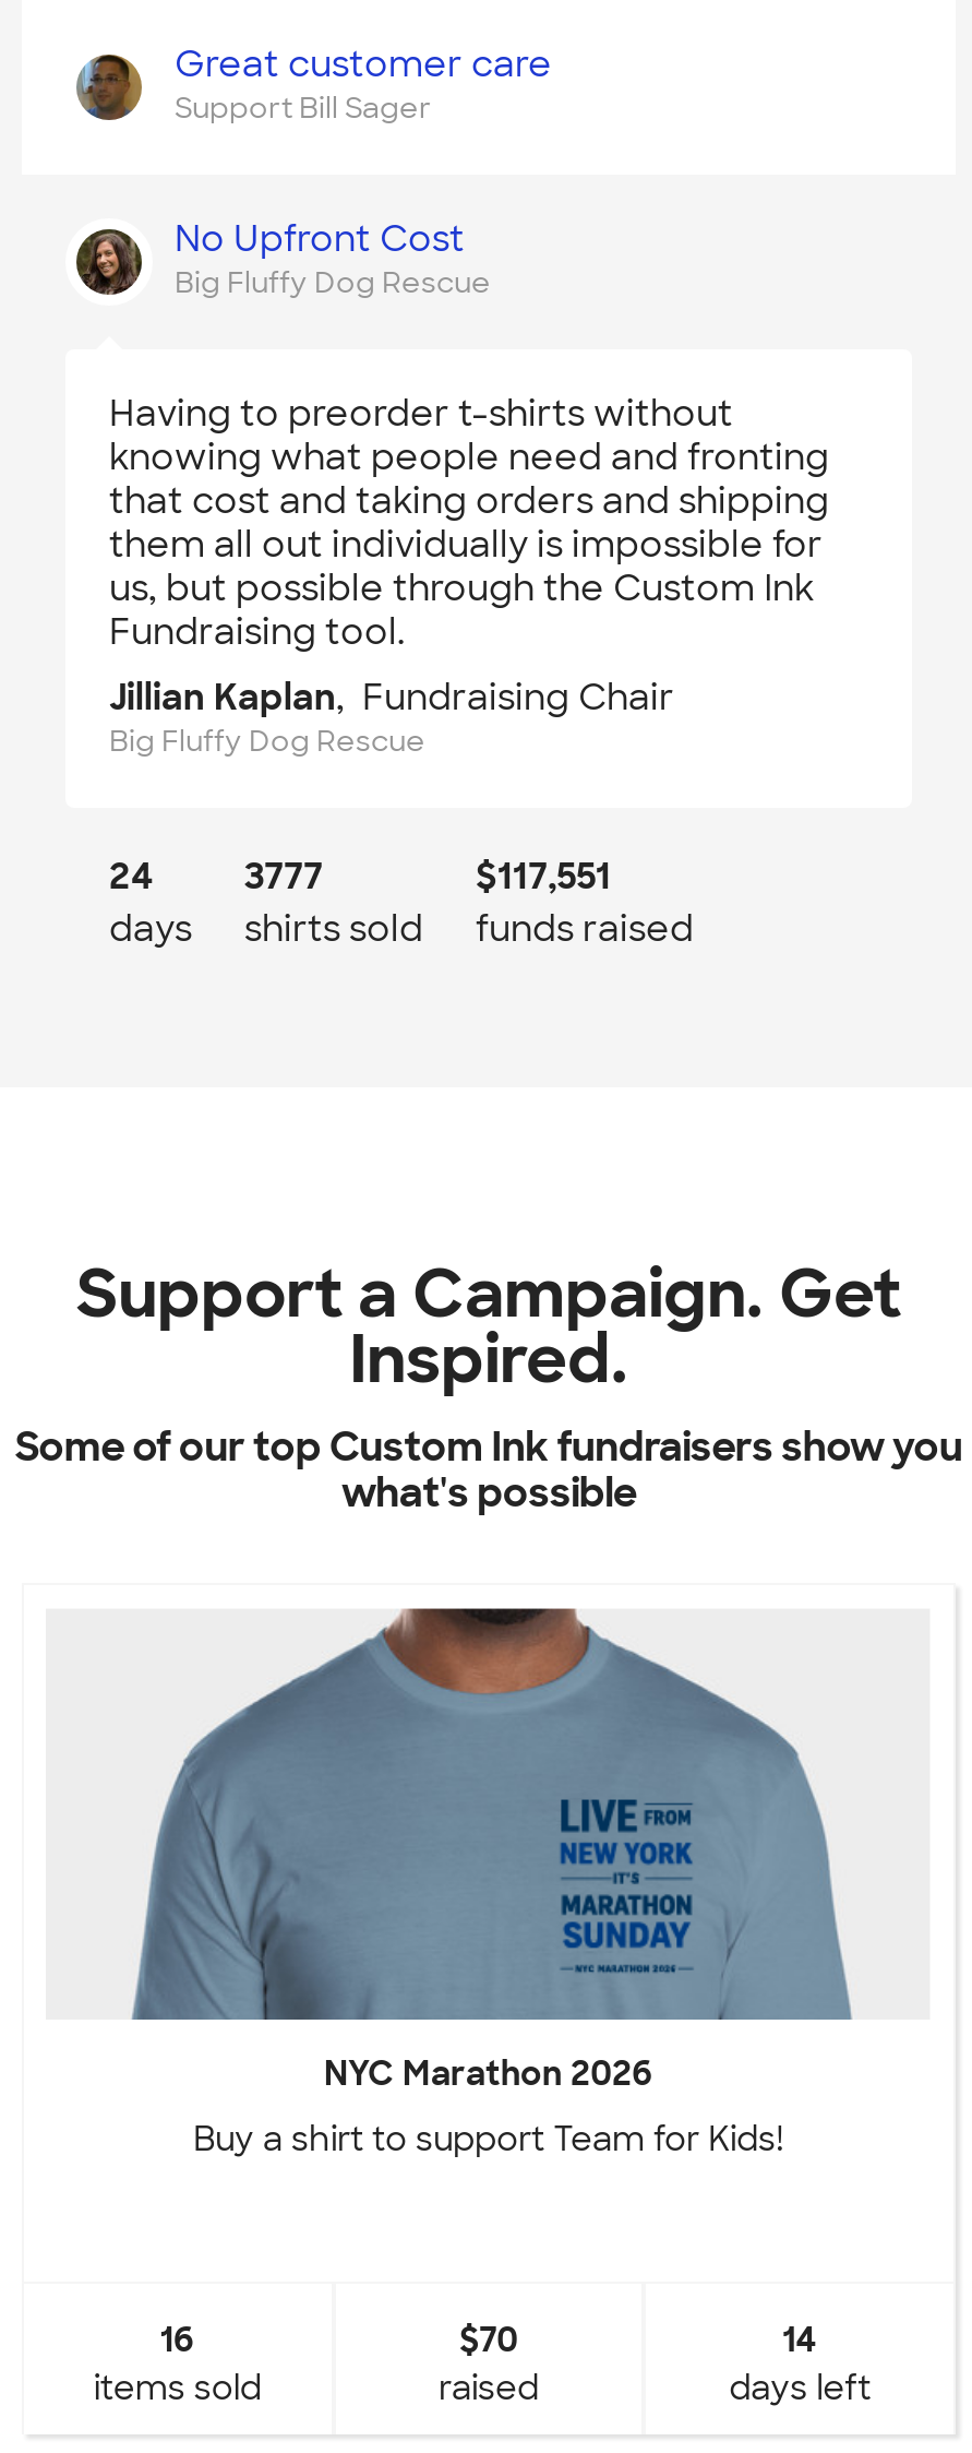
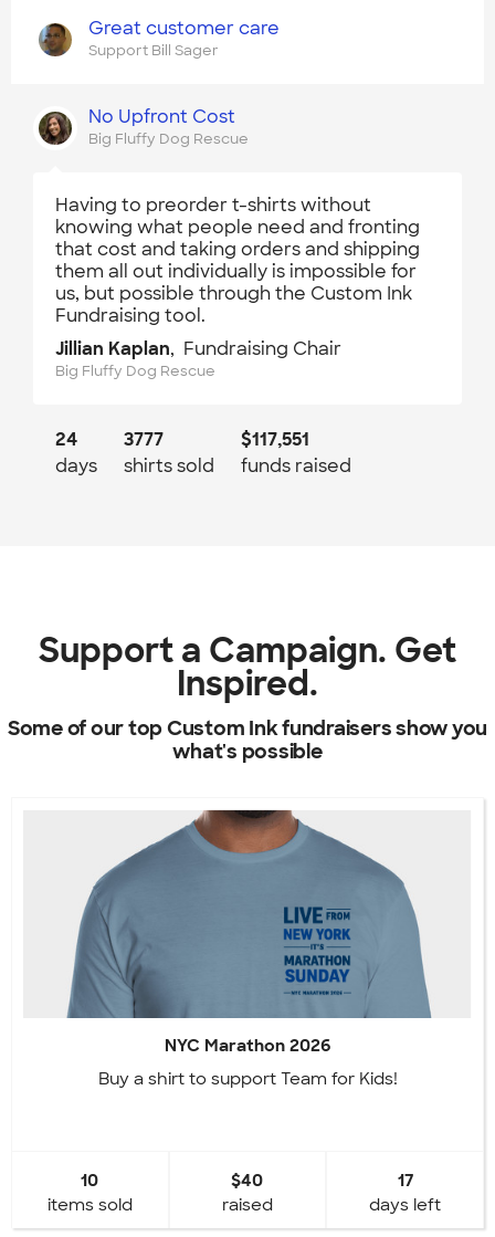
- 16
+ 10

- $70
+ $40

- 14
+ 17
